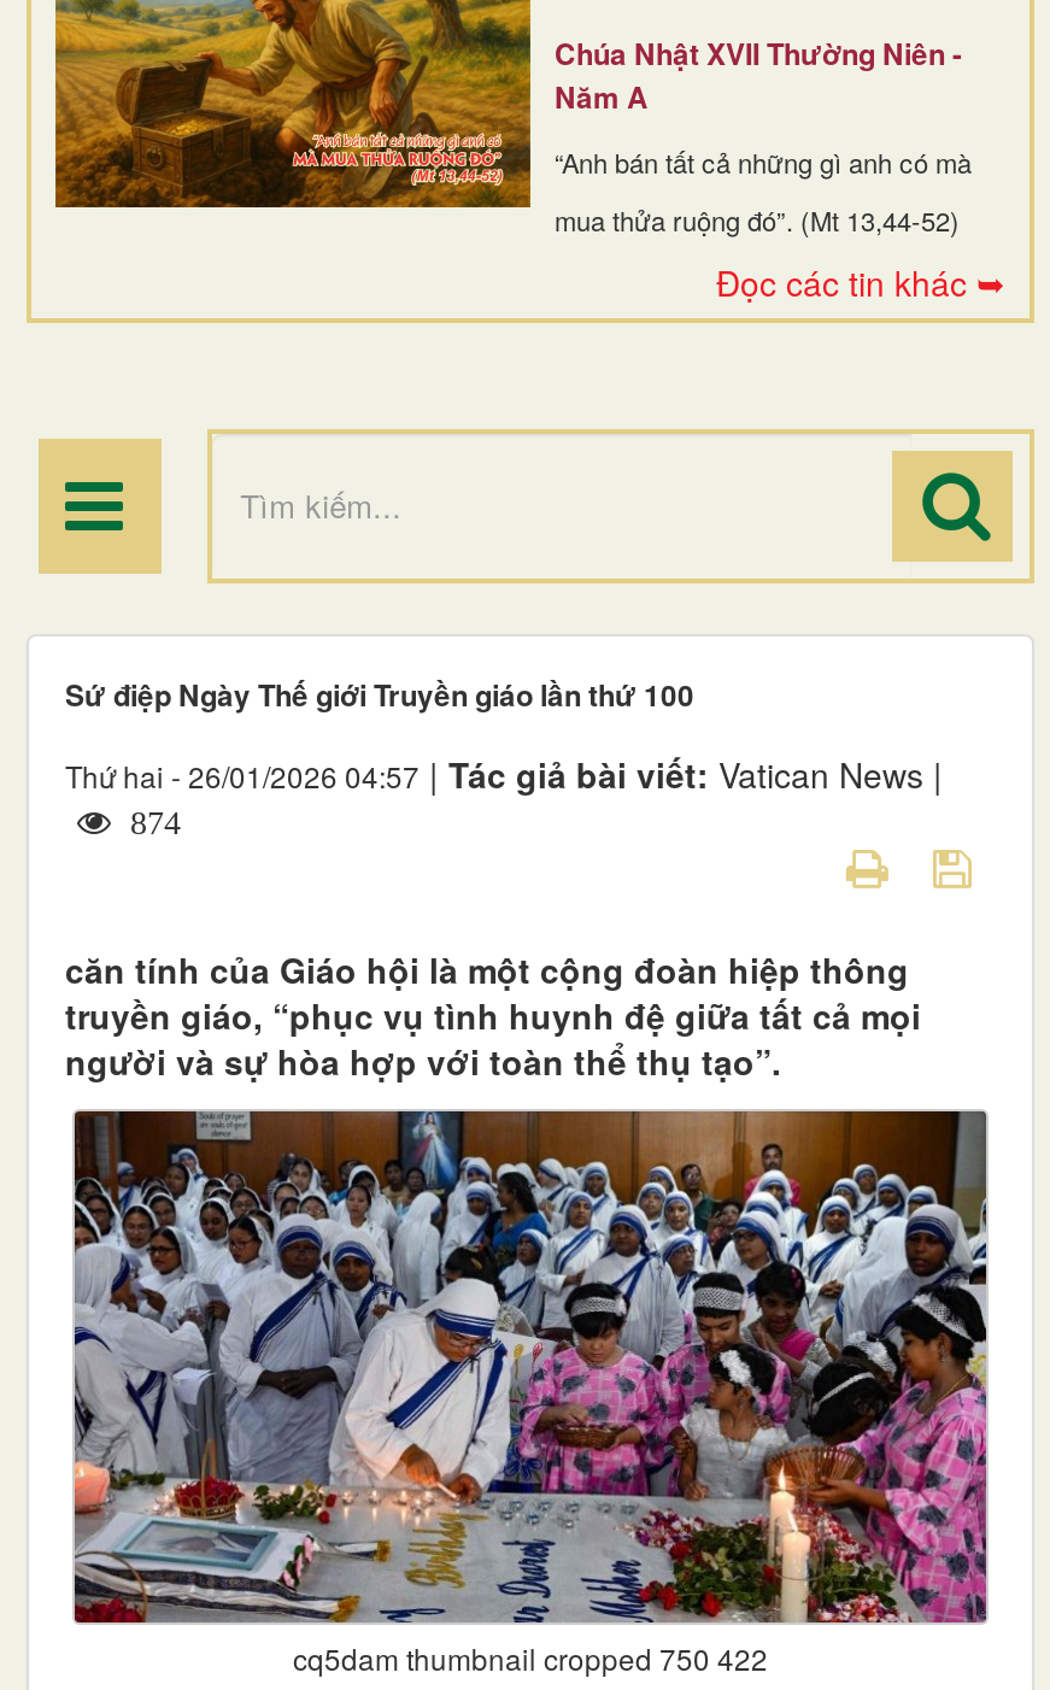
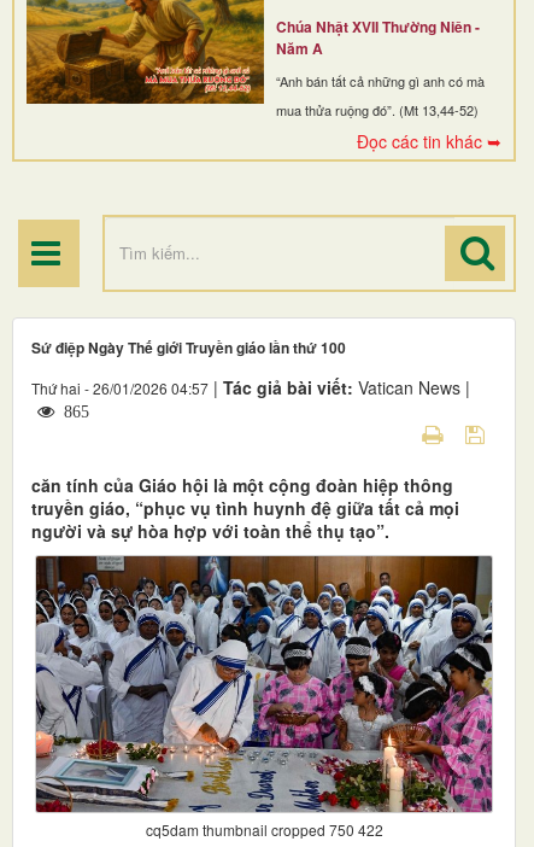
- 874
+ 865
